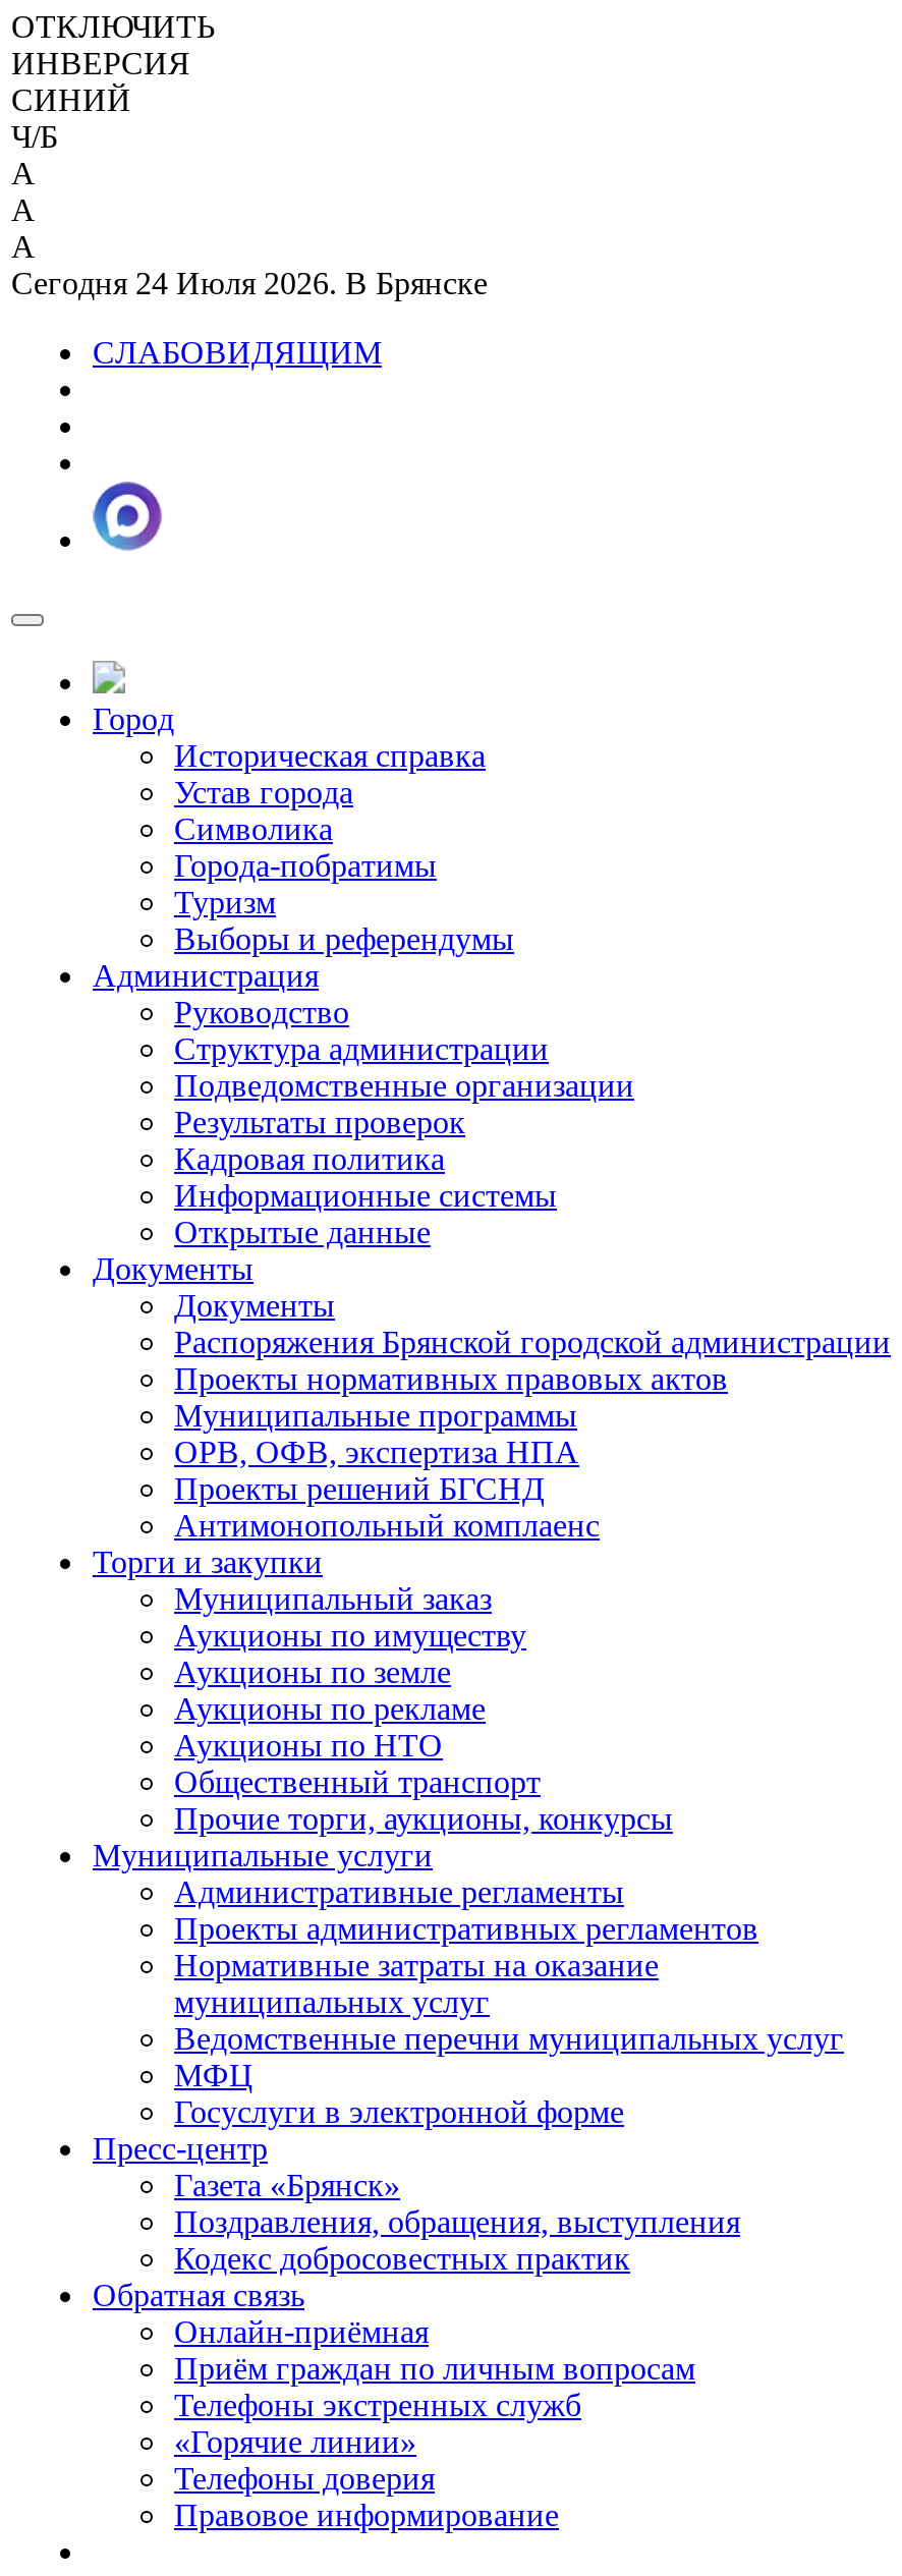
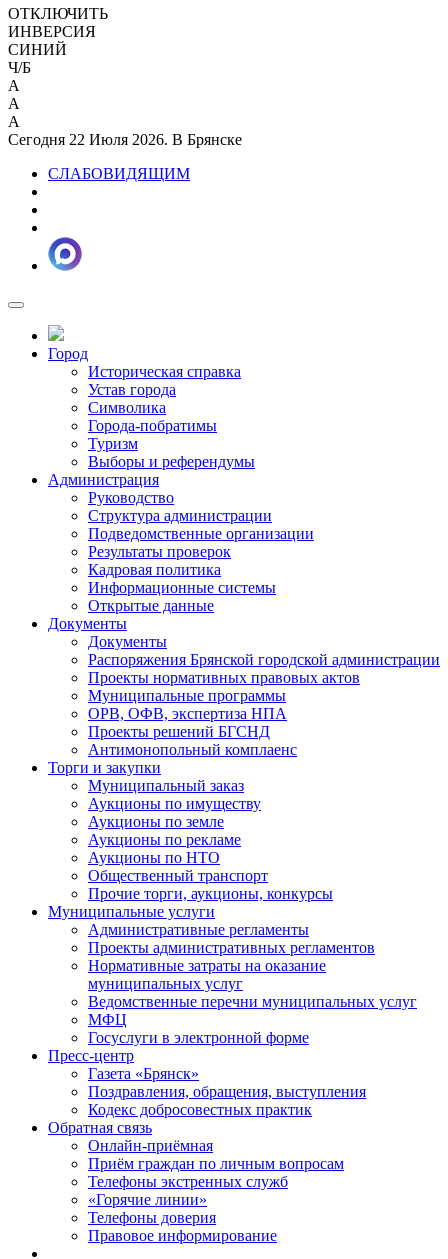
- Сегодня 24 Июля 2026. В Брянске
+ Сегодня 22 Июля 2026. В Брянске
